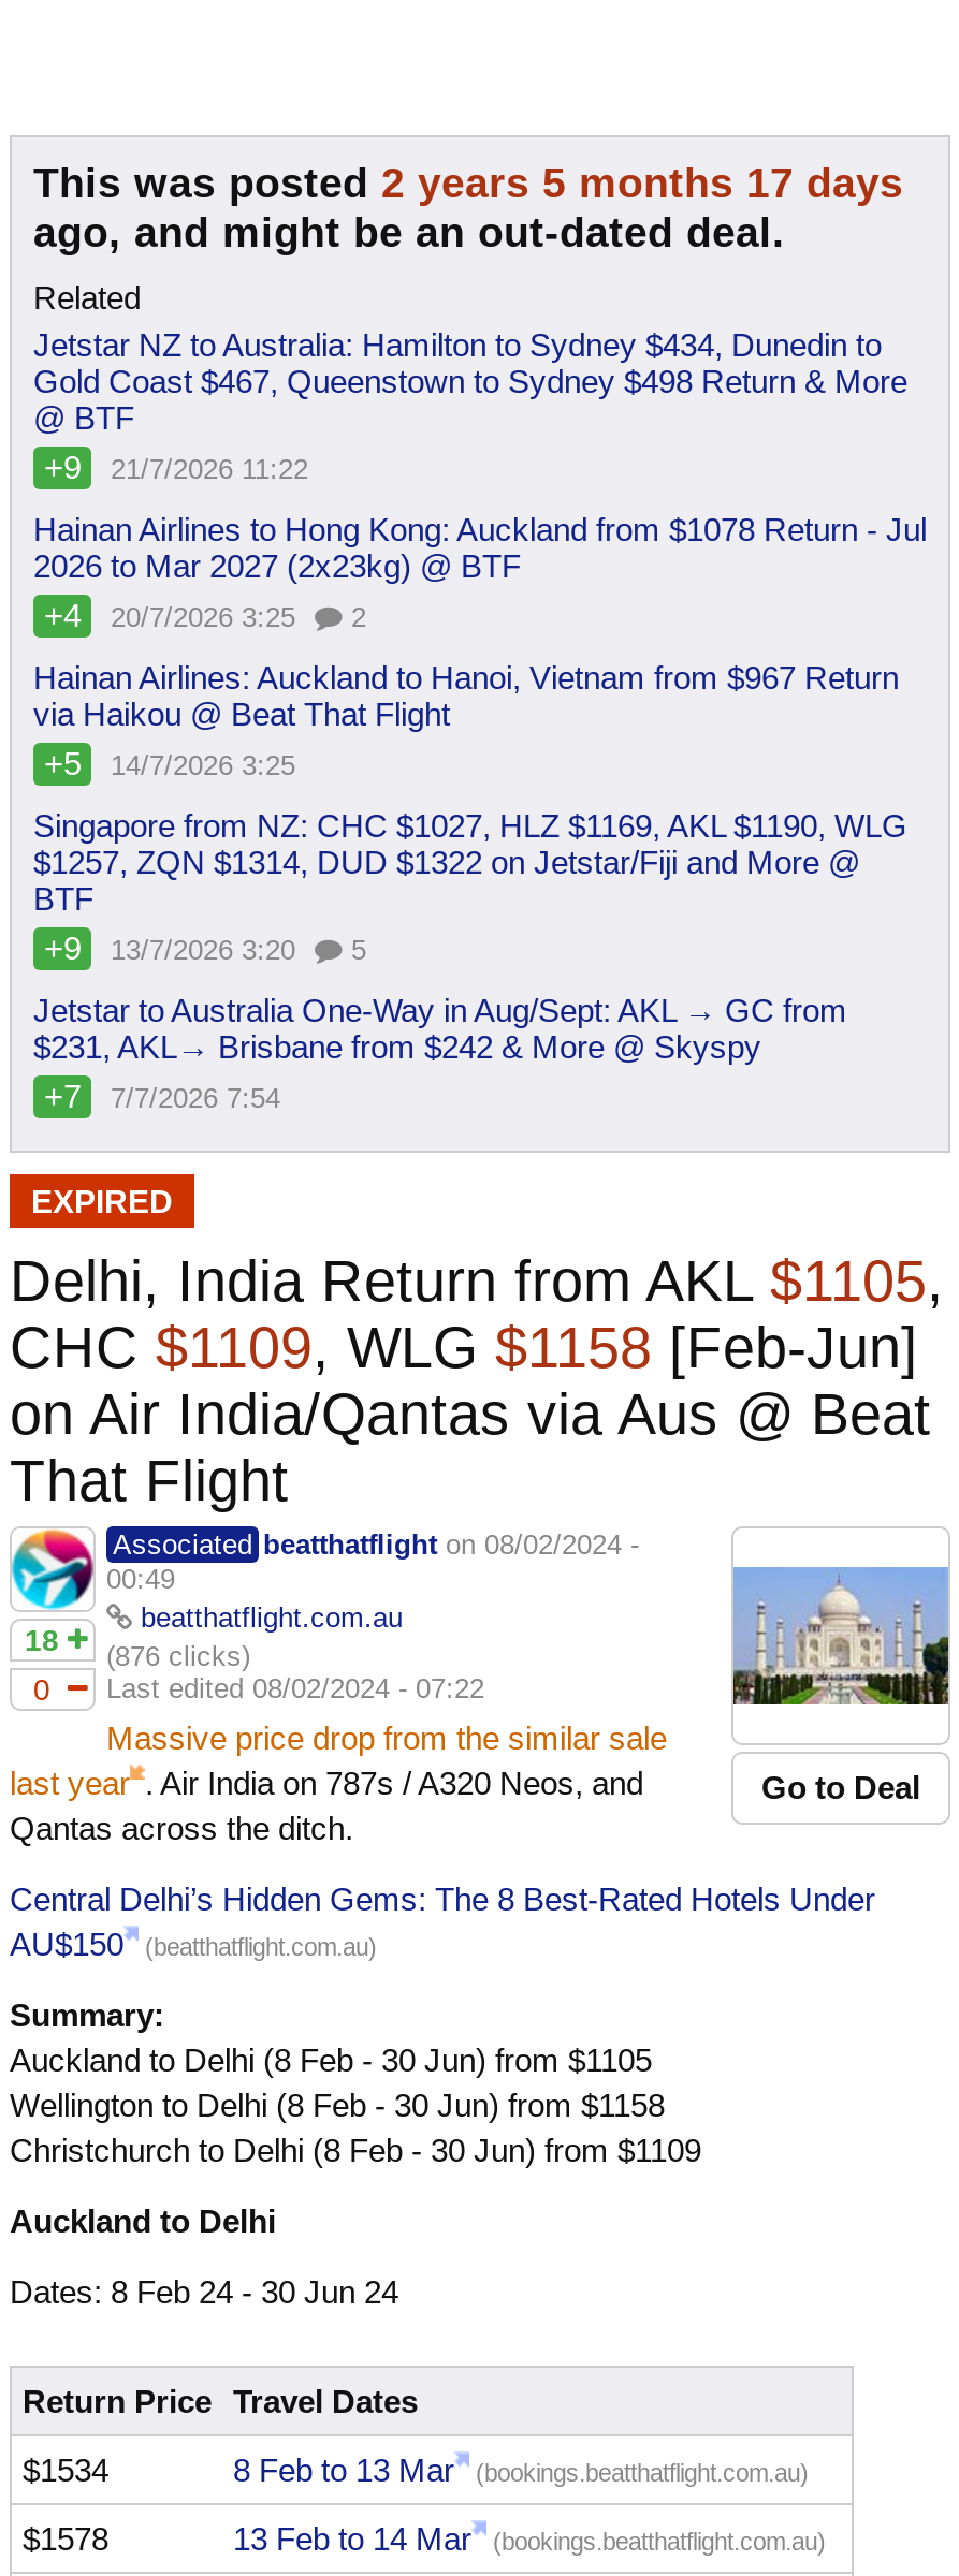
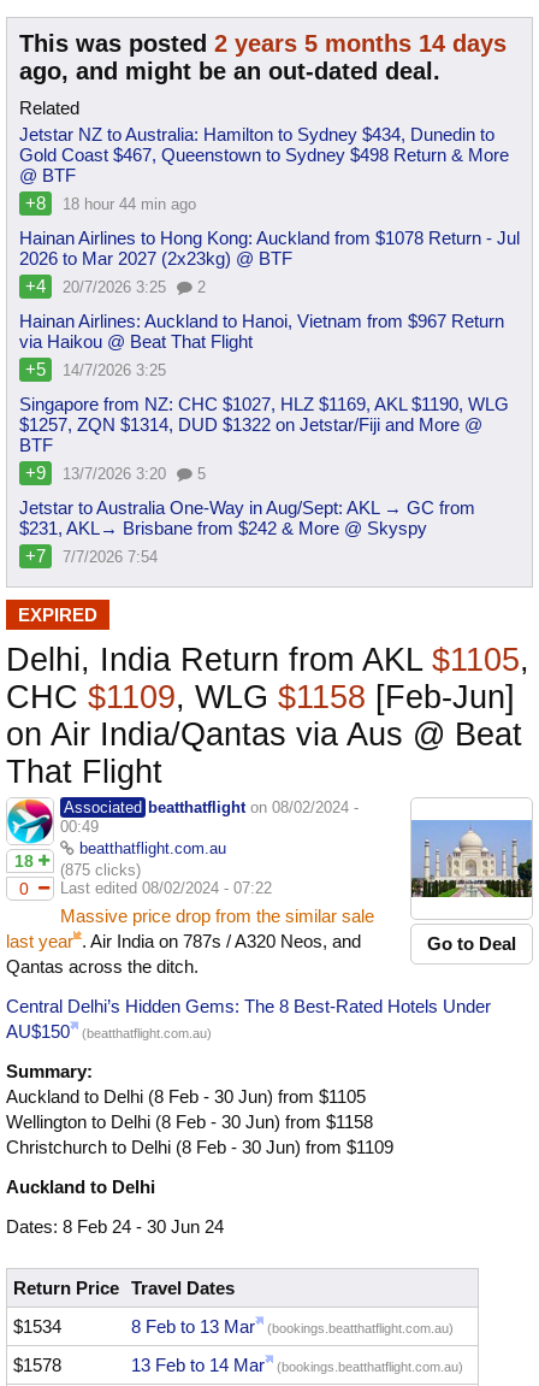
- This was posted 2 years 5 months 17 days
+ This was posted 2 years 5 months 14 days

- +9
- 21/7/2026 11:22
+ +8
+ 18 hour 44 min ago

- 18 (876 clicks)
+ 18 (875 clicks)
